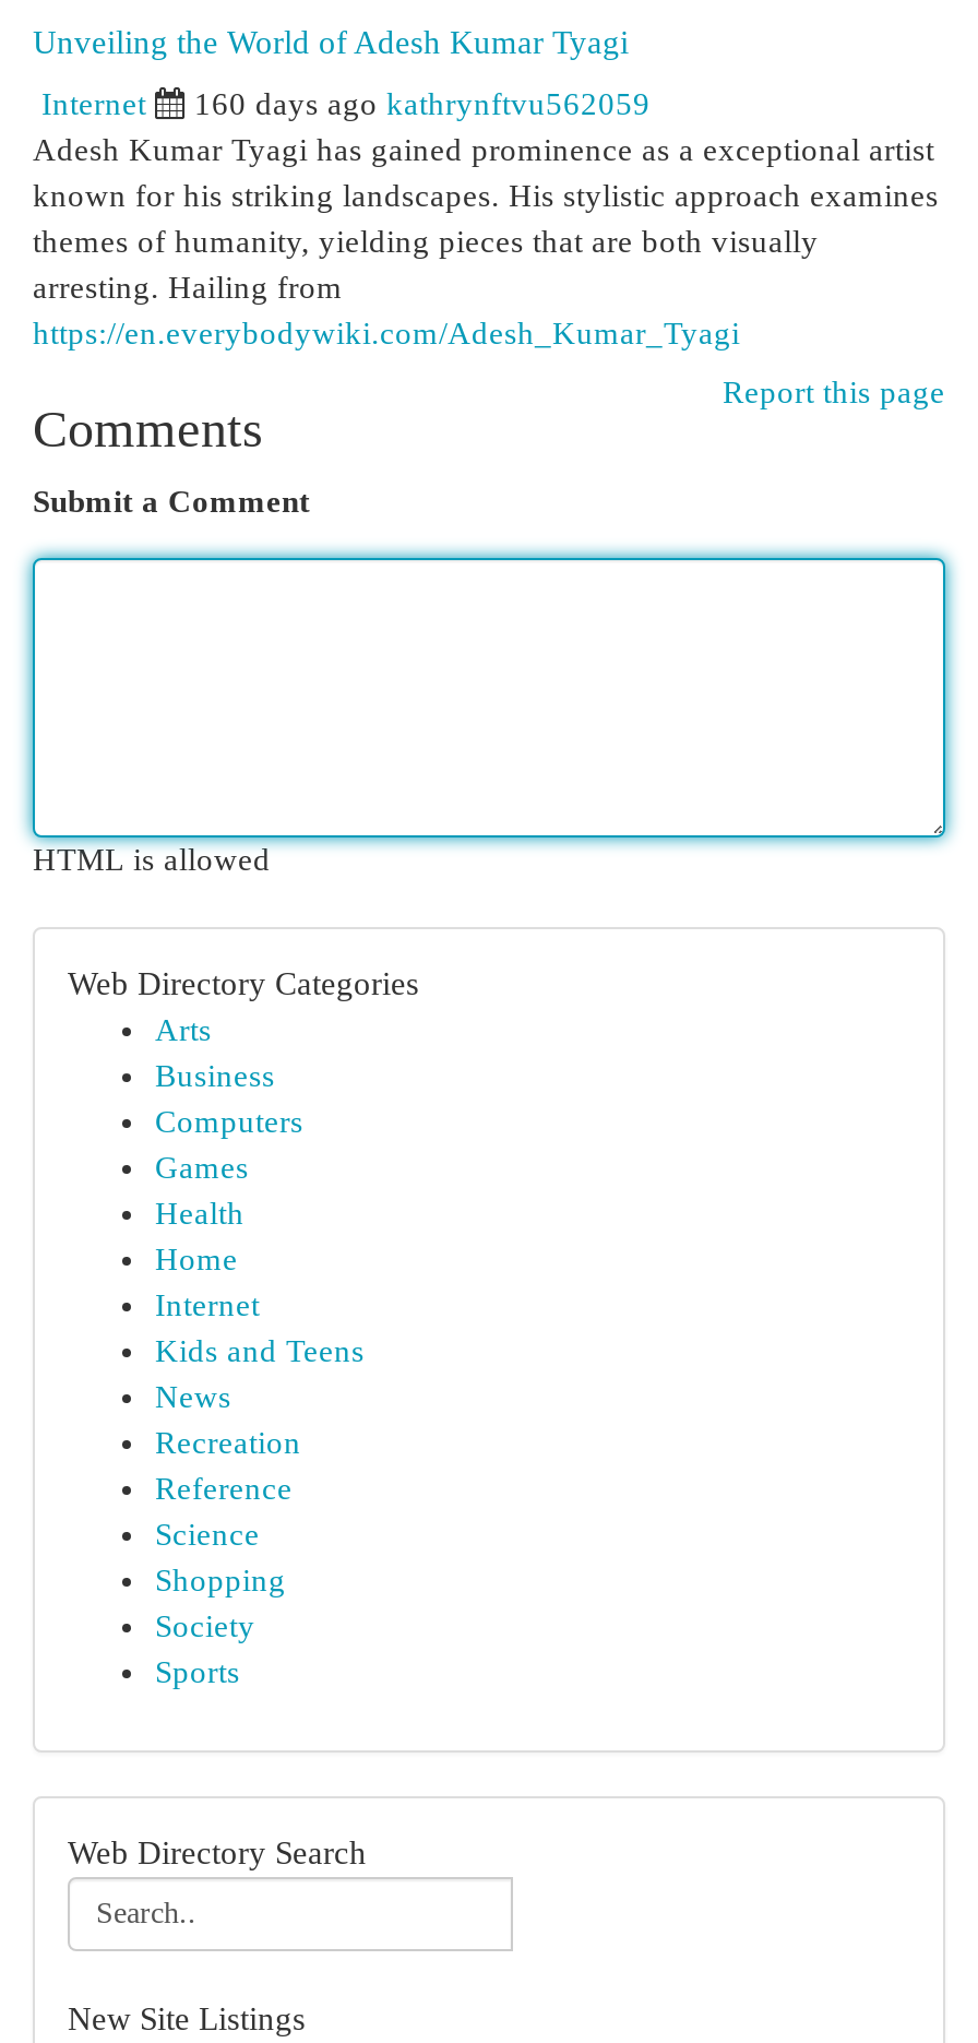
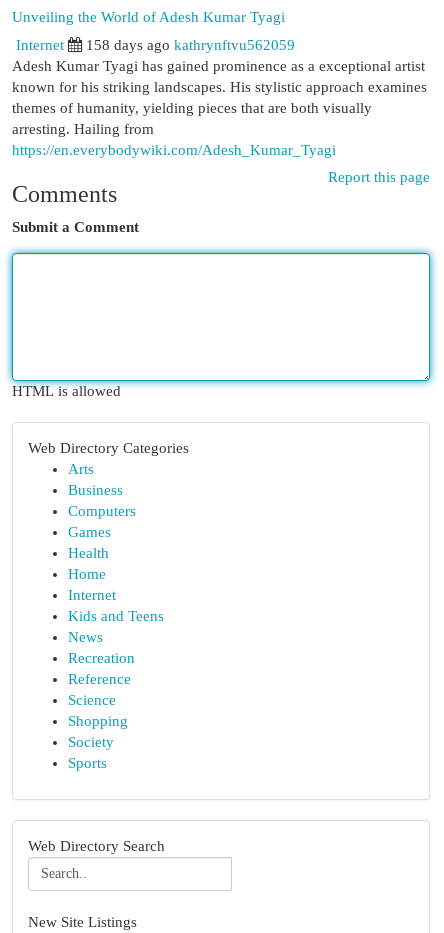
- 160 days ago kathrynftvu562059
+ 158 days ago kathrynftvu562059
